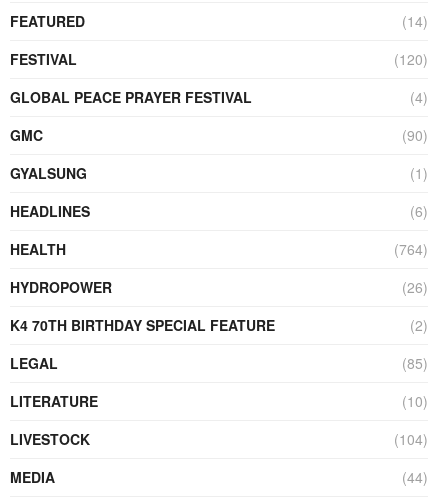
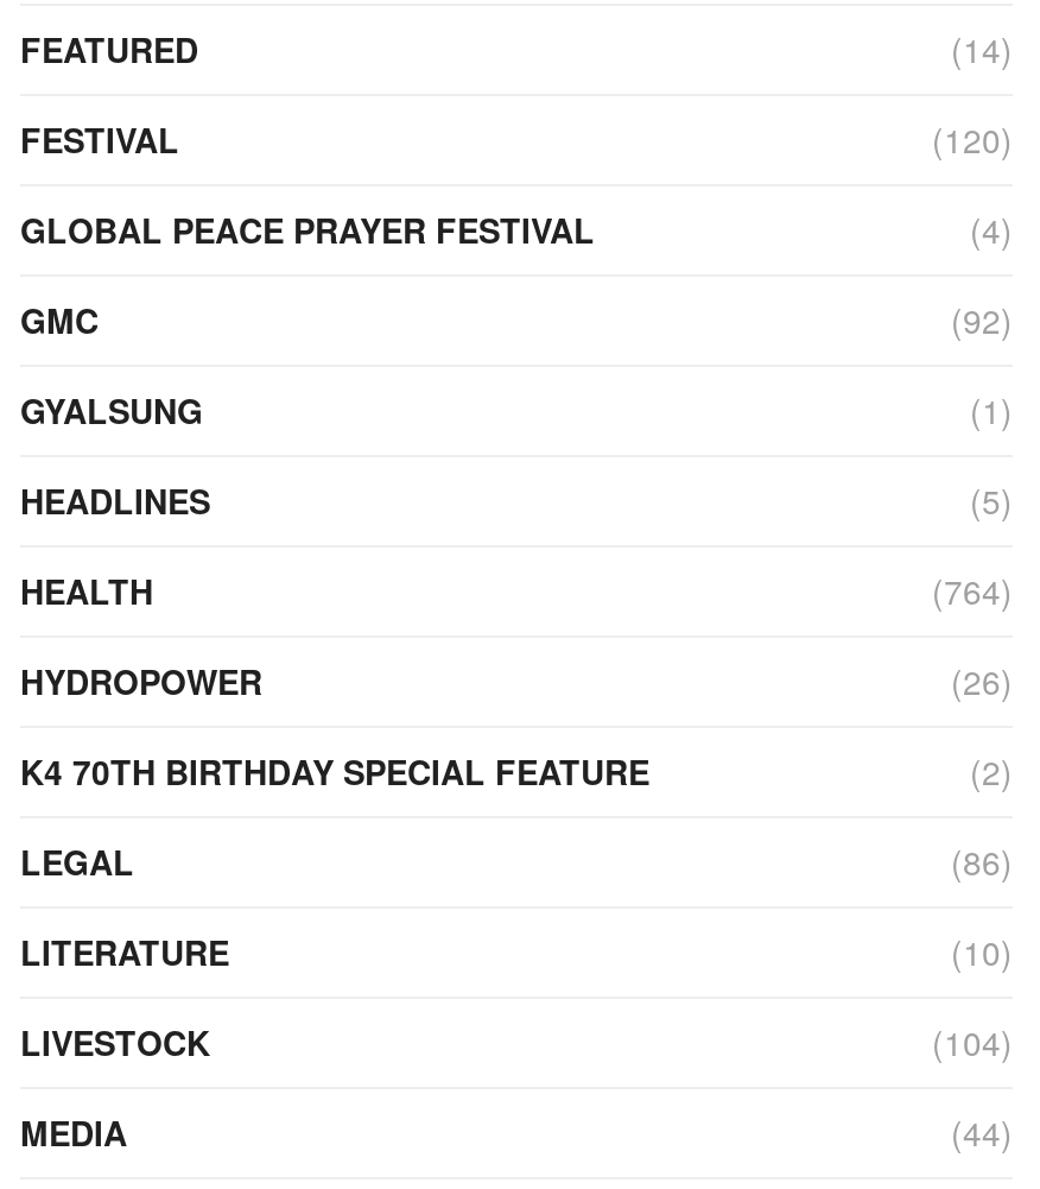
- (90)
+ (92)

- (6)
+ (5)

- (85)
+ (86)
